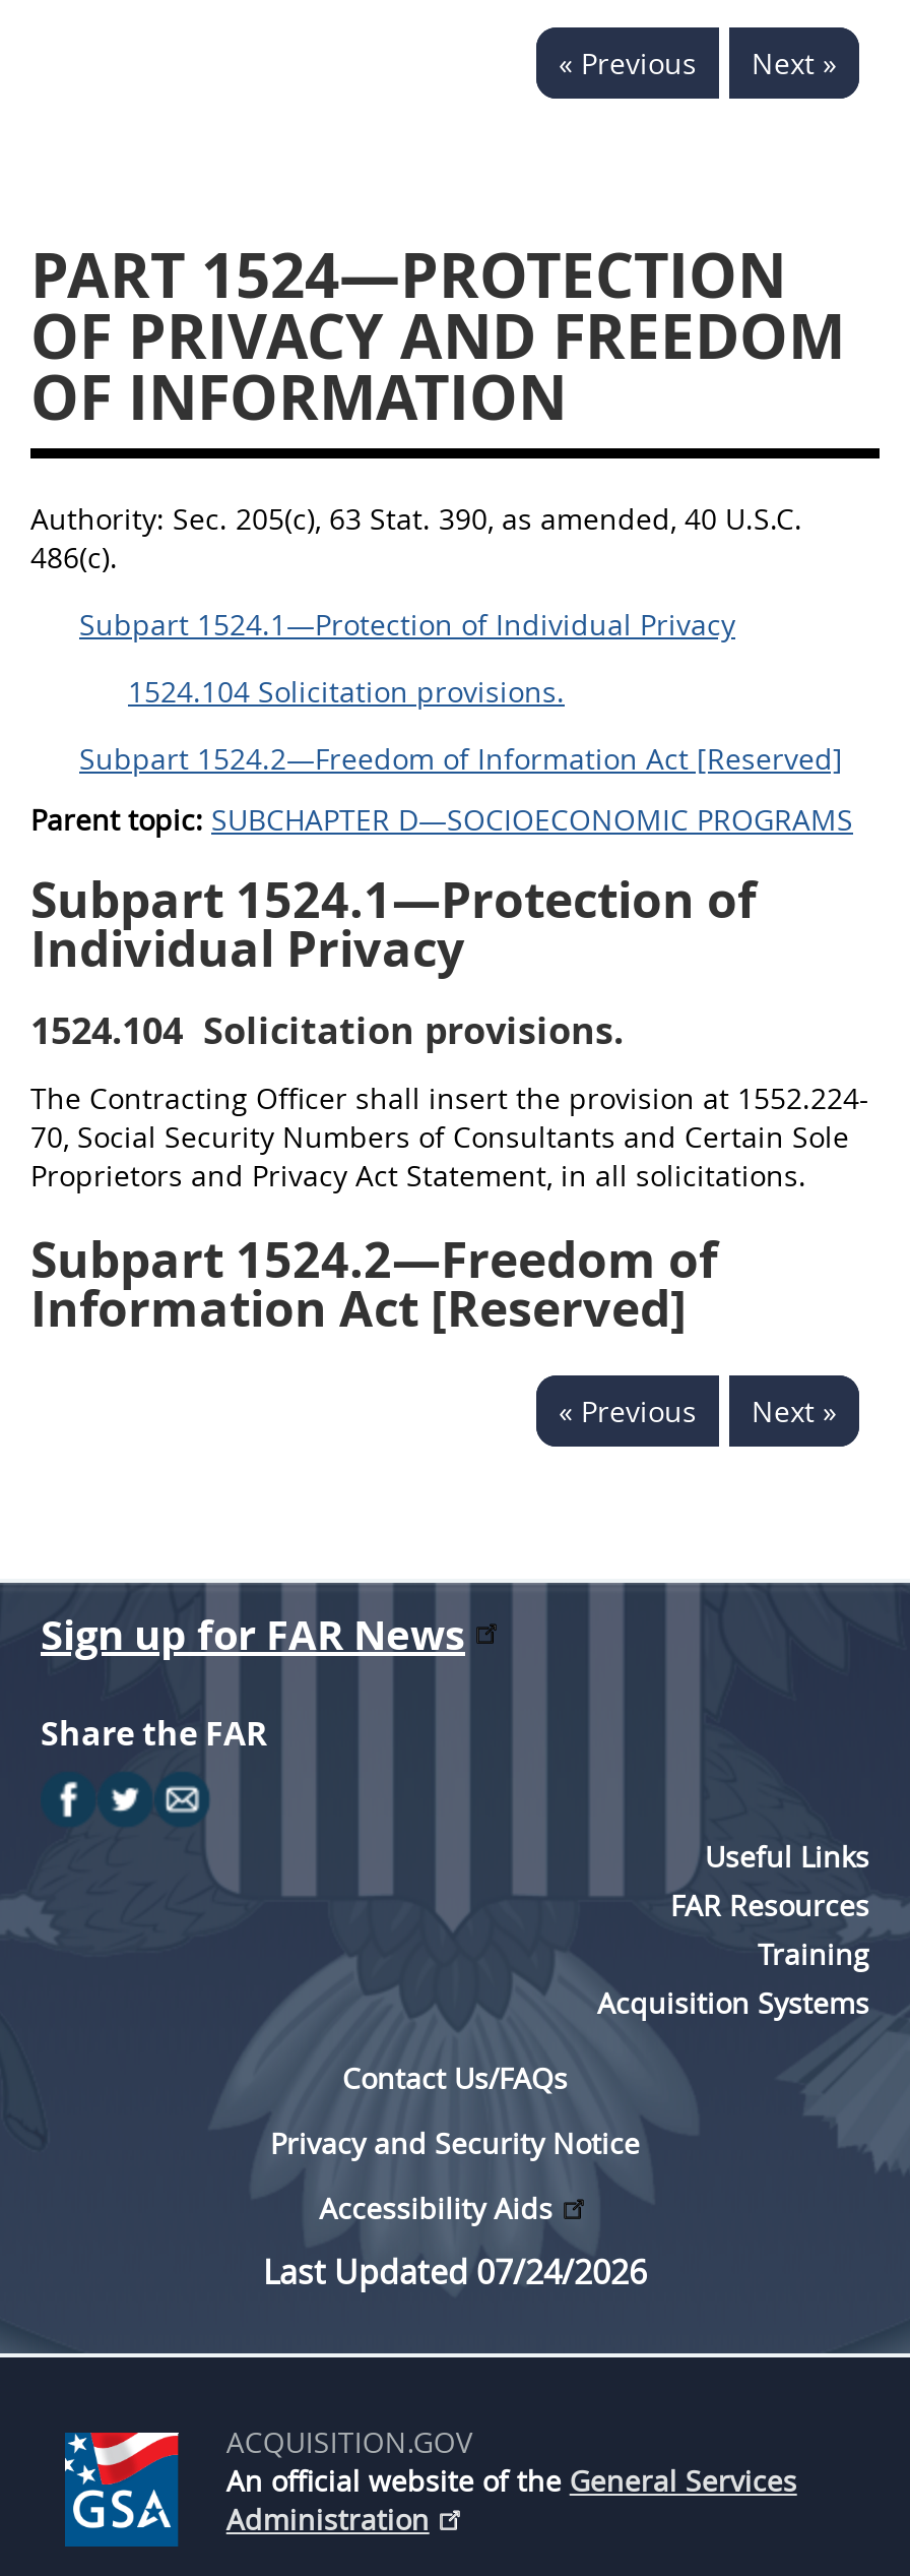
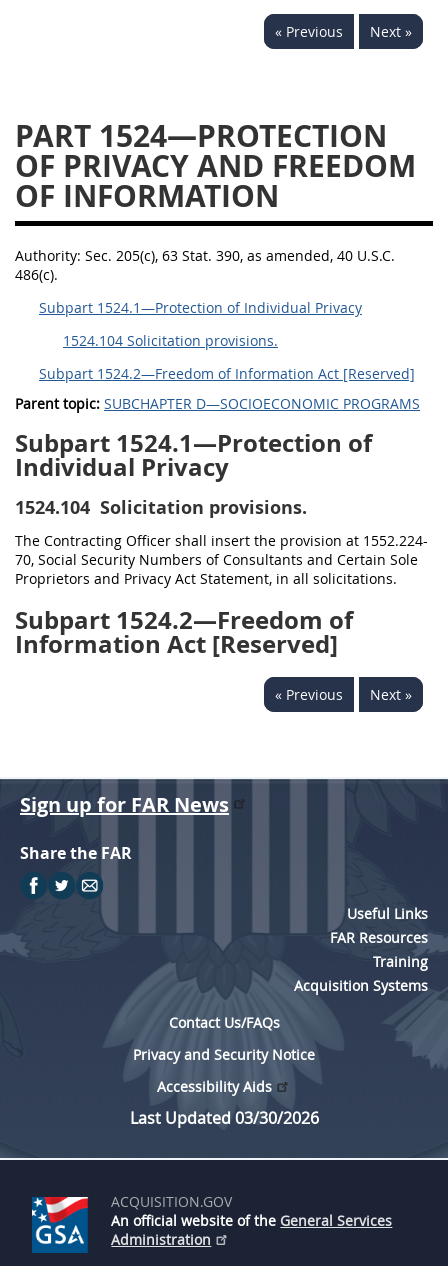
- Last Updated 07/24/2026
+ Last Updated 03/30/2026
